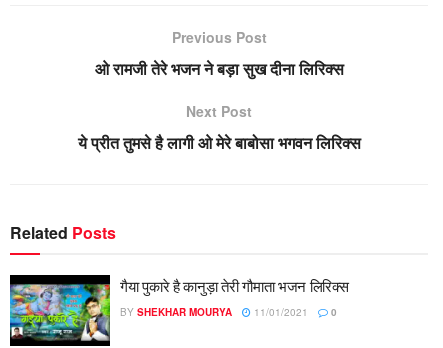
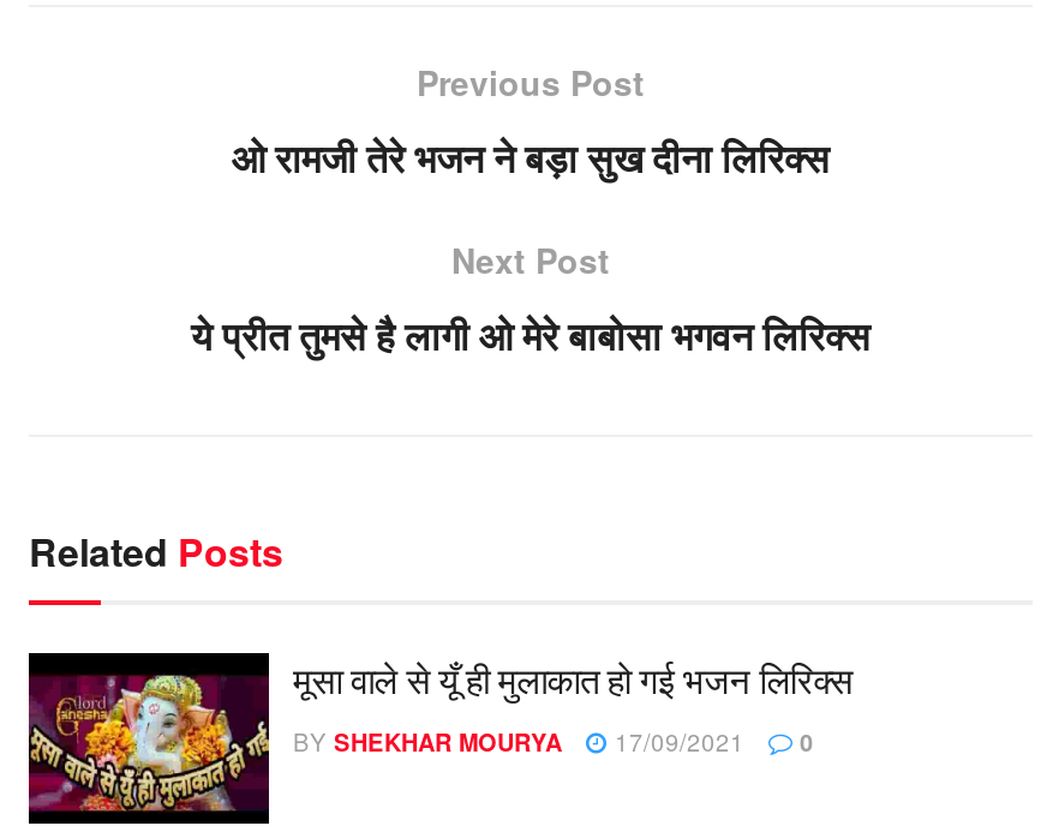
- [image]
- गैया पुकारे है कानुड़ा तेरी गौमाता भजन लिरिक्स
+ [image]
+ मूसा वाले से यूँ ही मुलाकात हो गई भजन लिरिक्स

- BY SHEKHAR MOURYA 11/01/2021 0
+ BY SHEKHAR MOURYA 17/09/2021 0
